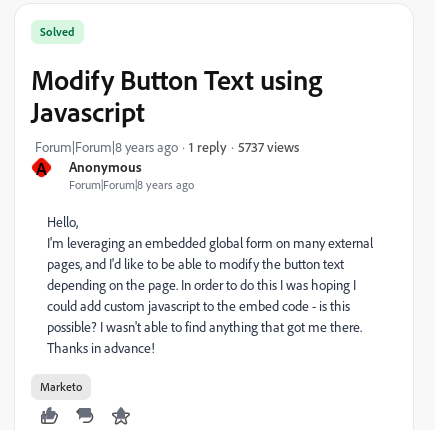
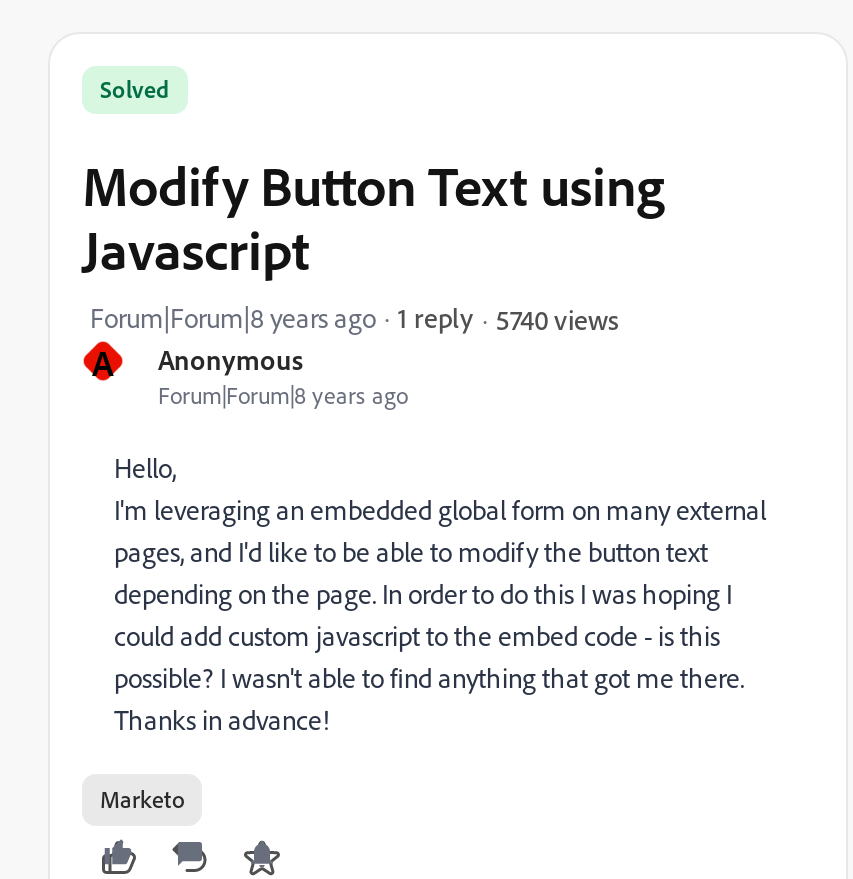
- 5737 views
+ 5740 views
